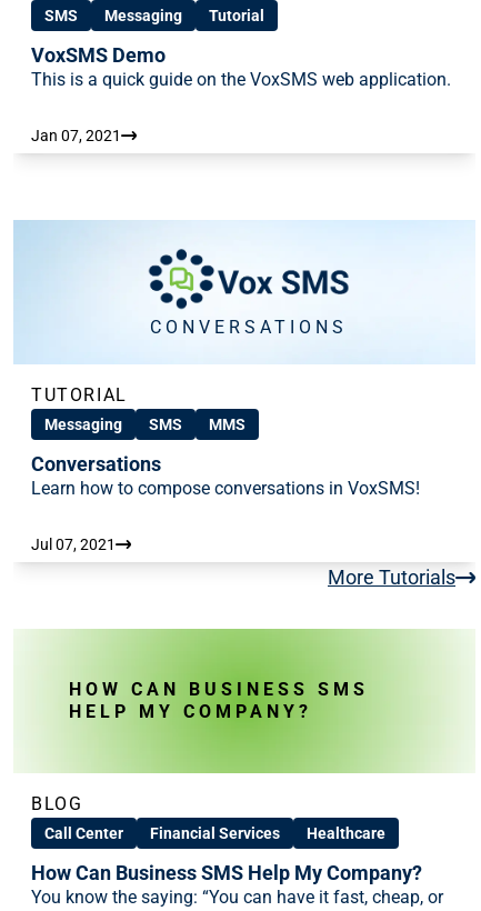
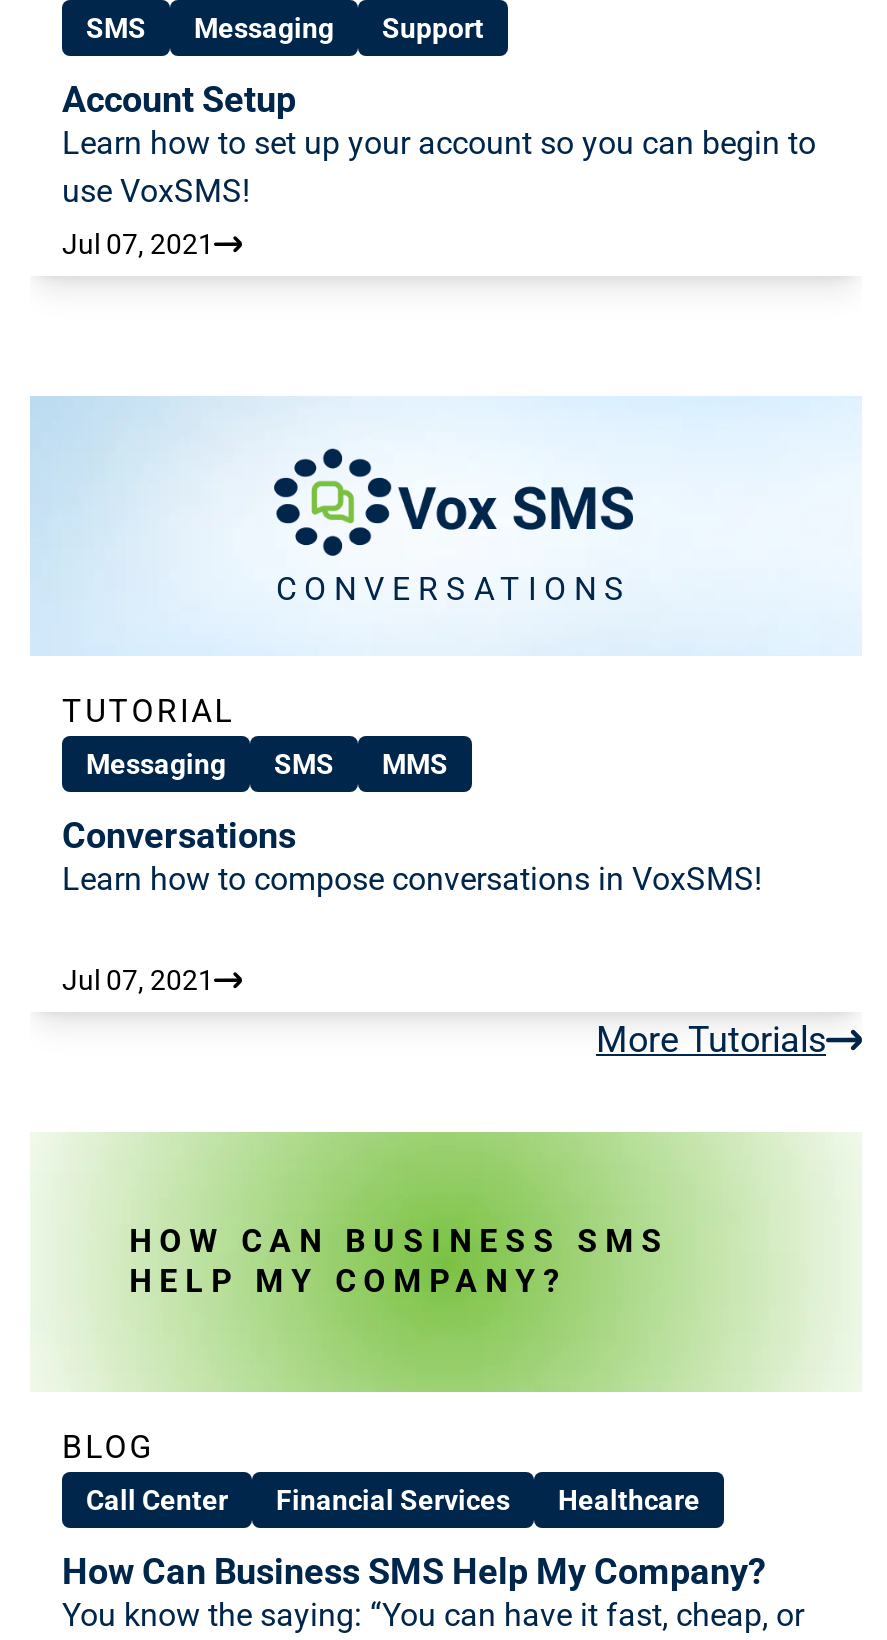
- Tutorial
+ Support

- VoxSMS Demo
- This is a quick guide on the VoxSMS web application.
+ Account Setup
+ Learn how to set up your account so you can begin to
+ use VoxSMS!

- Jan 07, 2021
+ Jul 07, 2021
